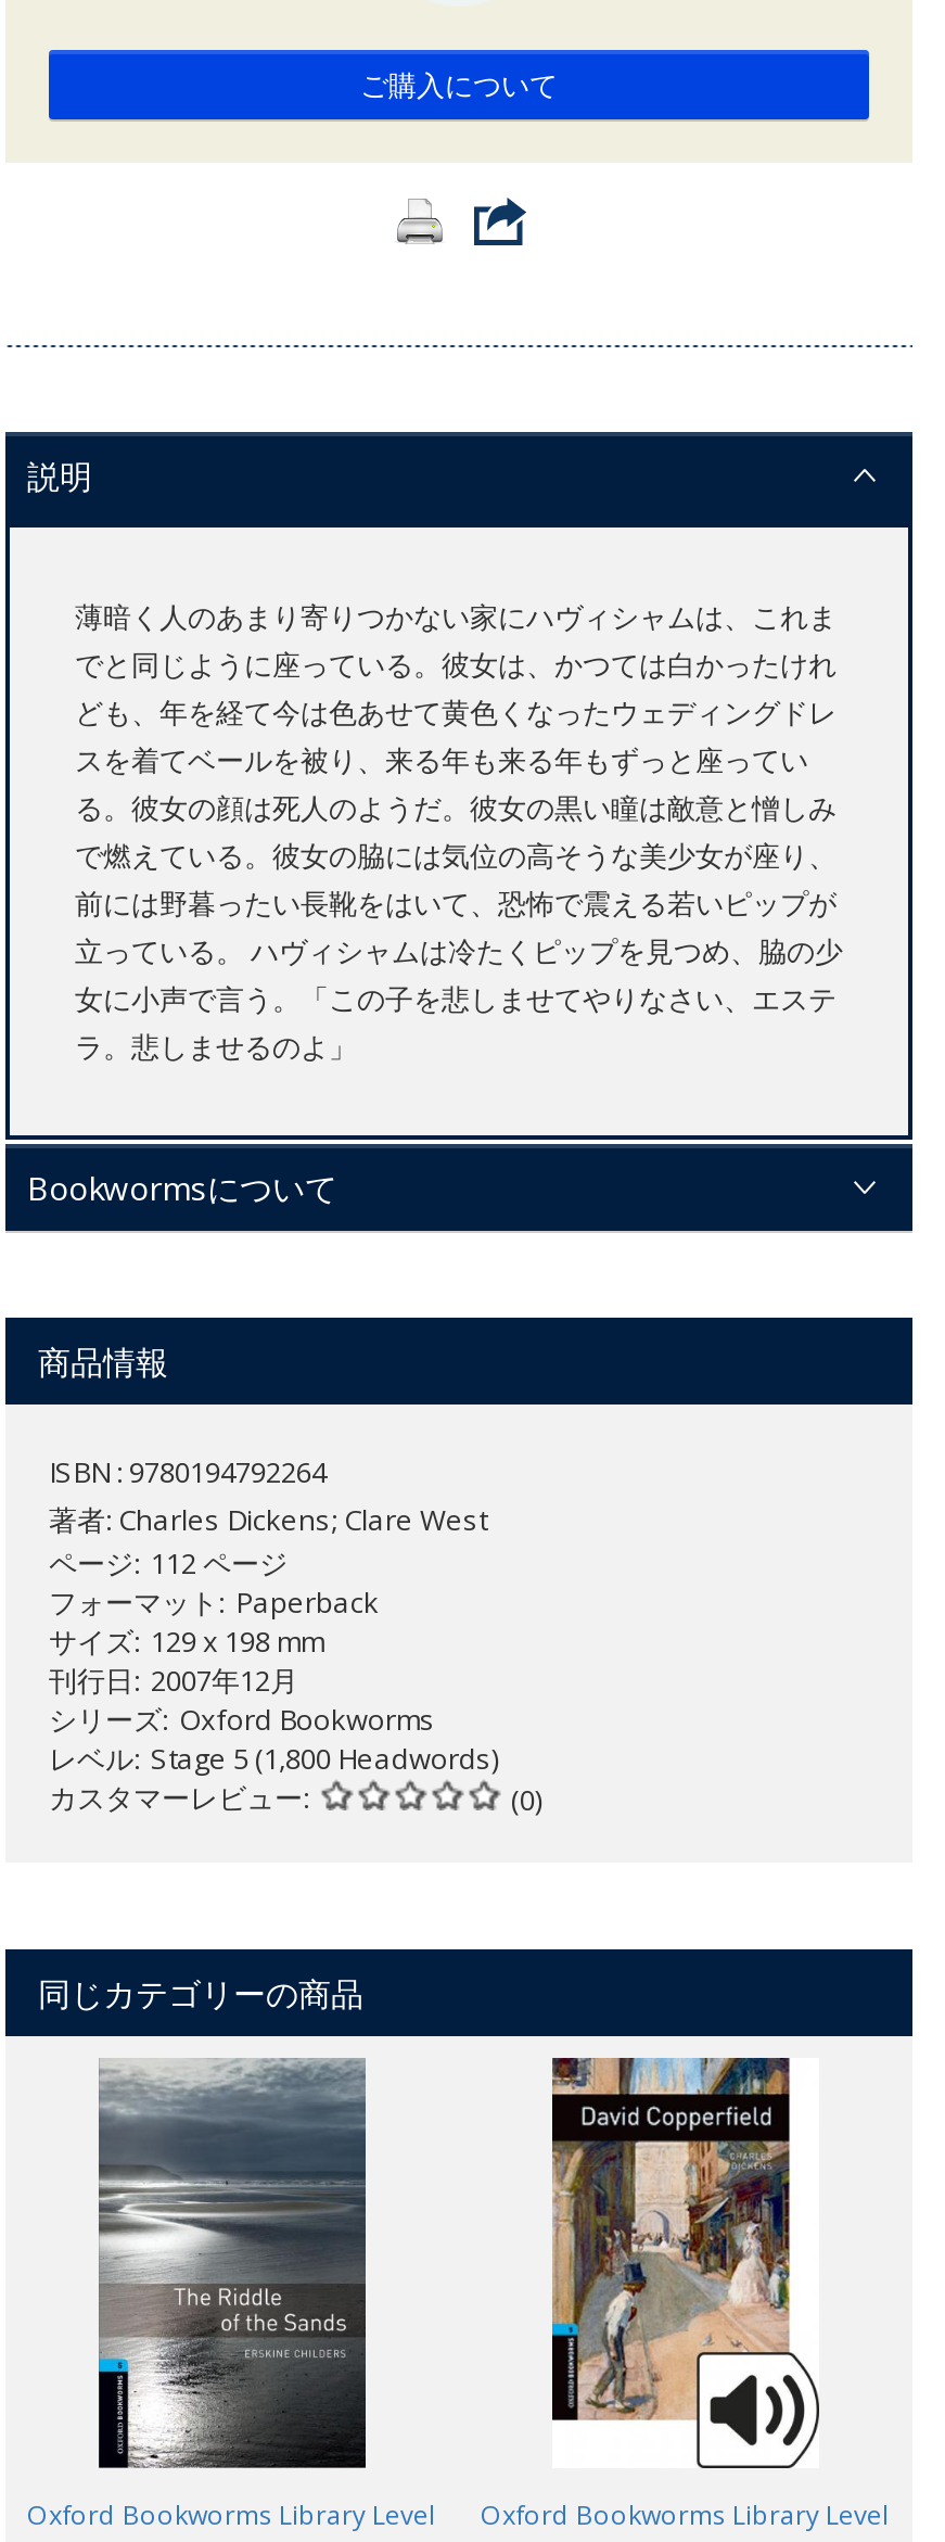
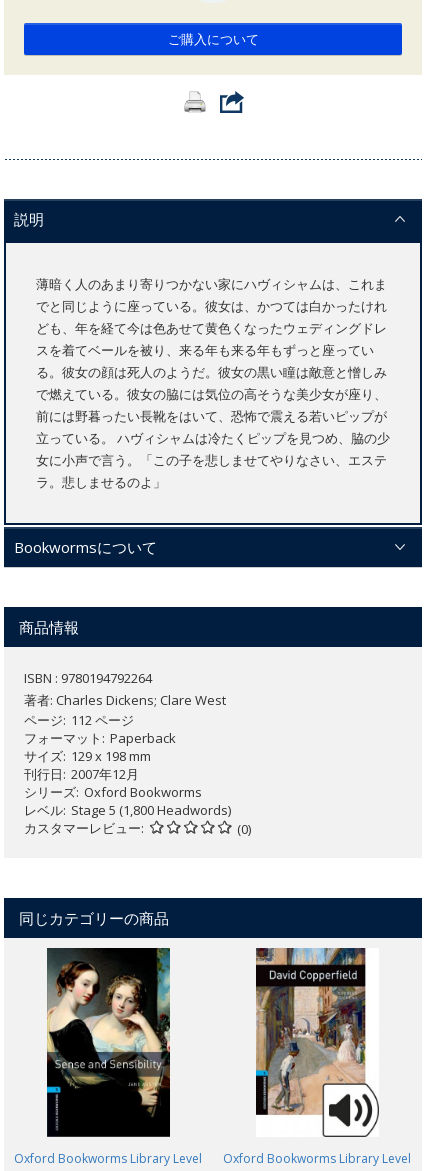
- [image]
+ [image]
